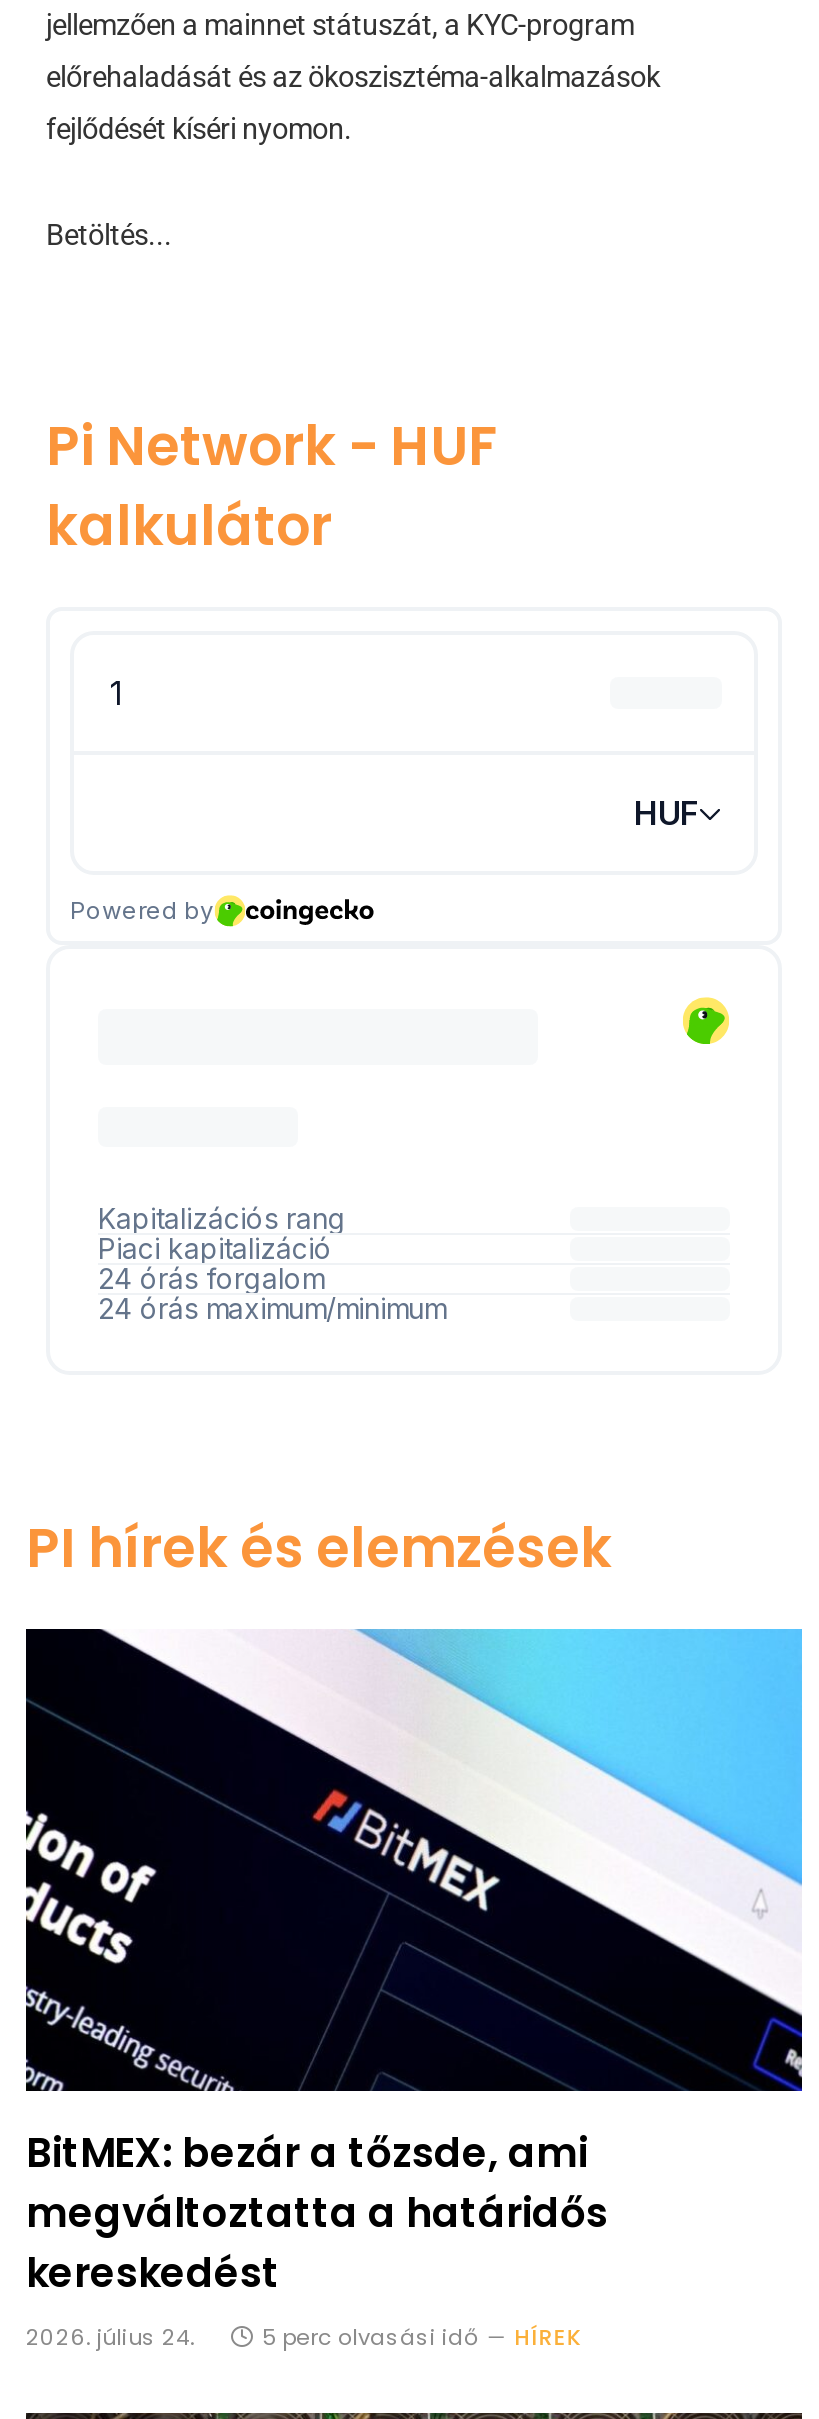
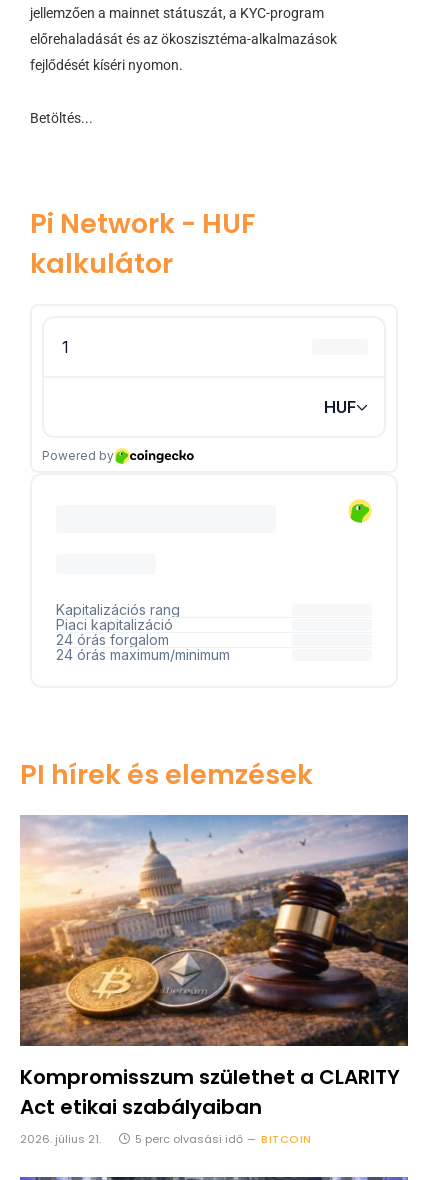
- [image]
- BitMEX: bezár a tőzsde, ami
- megváltoztatta a határidős
- kereskedést
- 2026. július 24.
+ [image]
+ Kompromisszum születhet a CLARITY
+ Act etikai szabályaiban
+ 2026. július 21.

- HÍREK
+ BITCOIN
